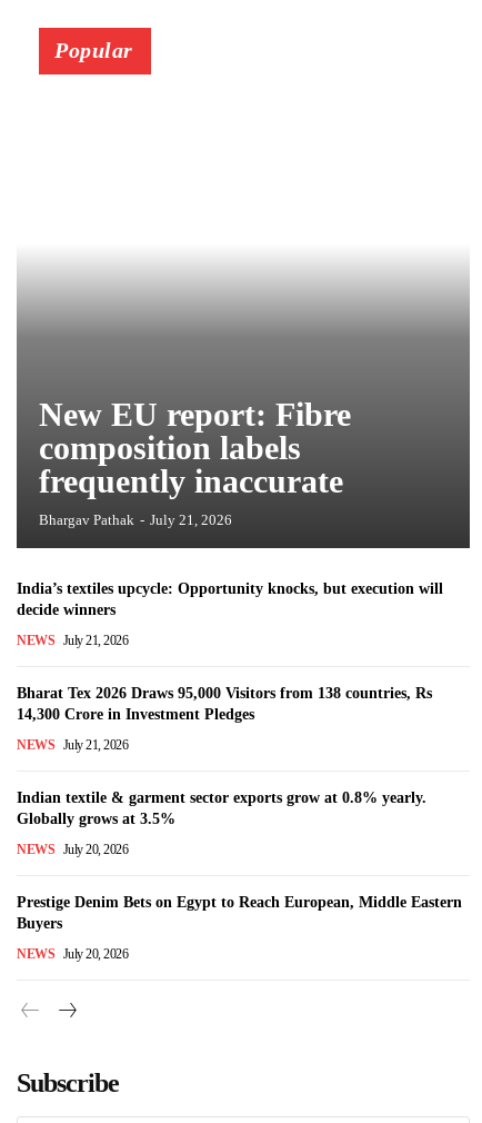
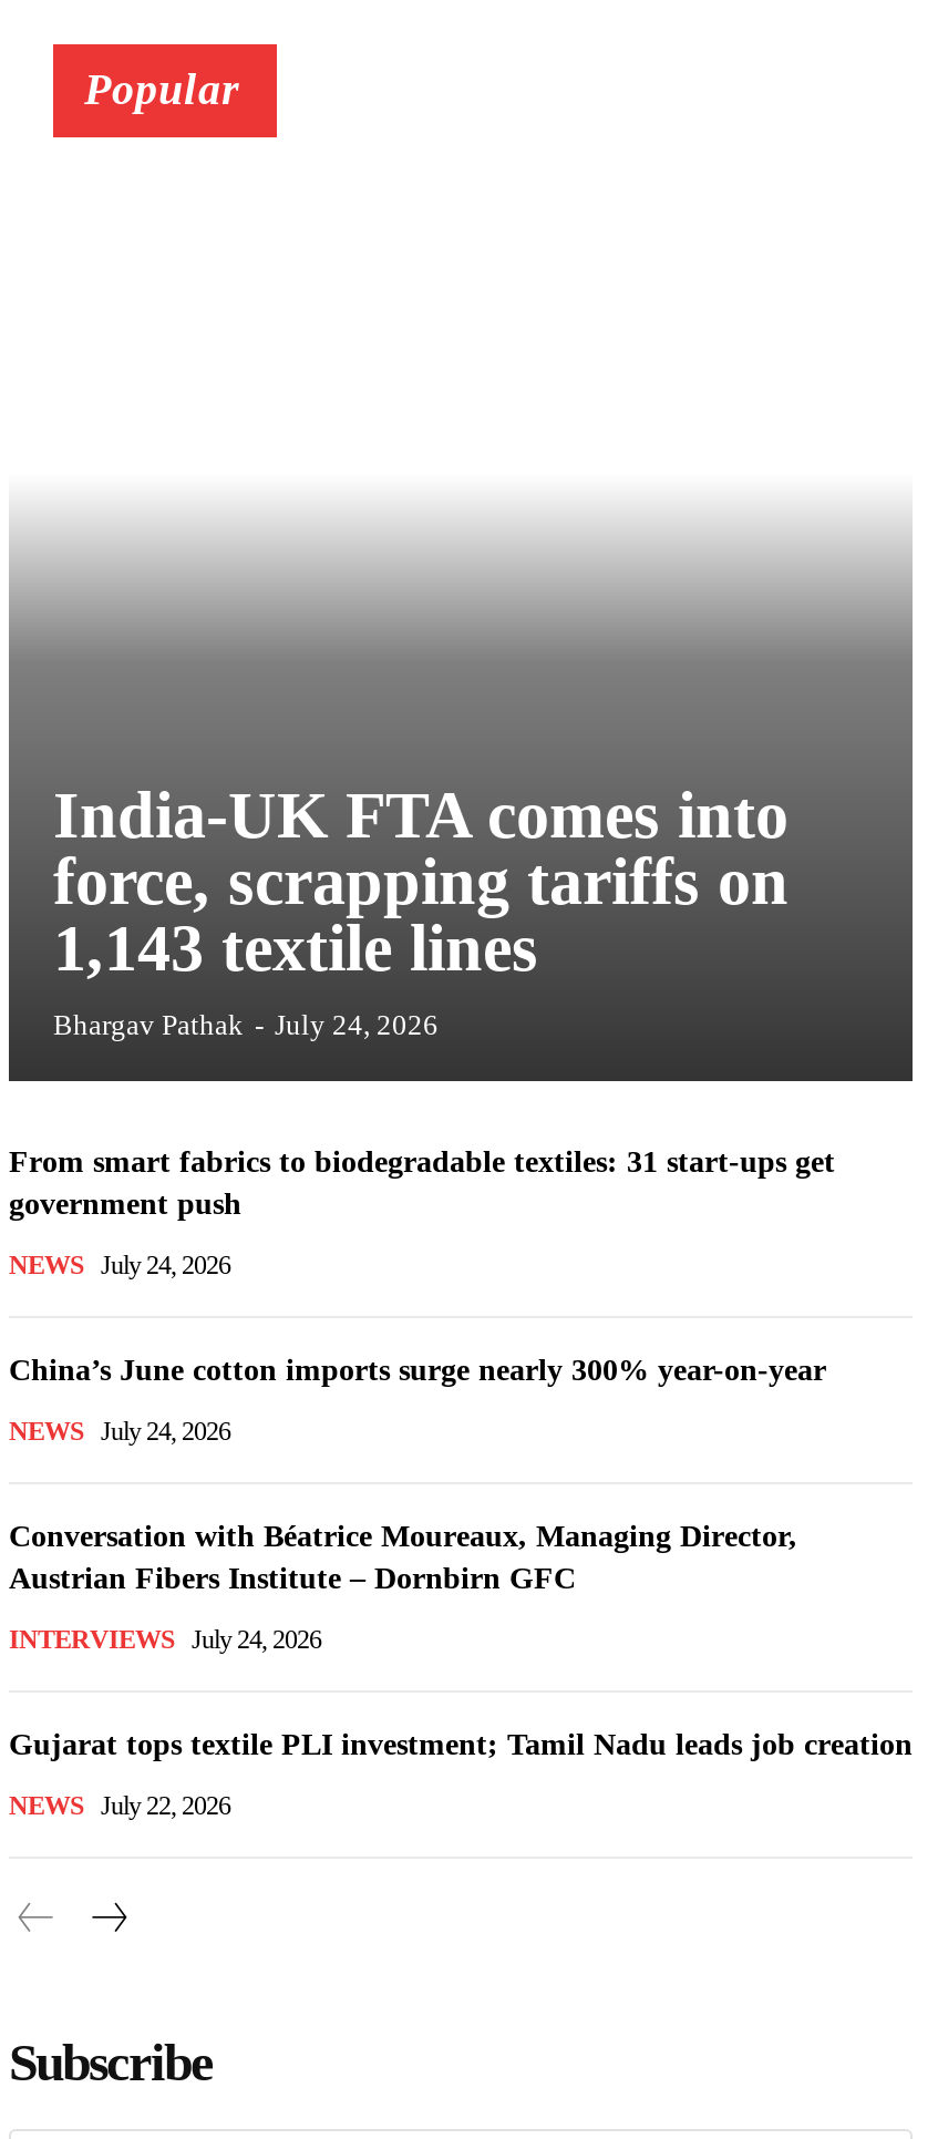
- New EU report: Fibre
- composition labels
- frequently inaccurate
- Bhargav Pathak - July 21, 2026
+ India-UK FTA comes into
+ force, scrapping tariffs on
+ 1,143 textile lines
+ Bhargav Pathak - July 24, 2026

- India’s textiles upcycle: Opportunity knocks, but execution will
- decide winners
+ From smart fabrics to biodegradable textiles: 31 start-ups get
+ government push

- NEWS July 21, 2026
+ NEWS July 24, 2026

- Bharat Tex 2026 Draws 95,000 Visitors from 138 countries, Rs
- 14,300 Crore in Investment Pledges
+ China’s June cotton imports surge nearly 300% year-on-year

- NEWS July 21, 2026
+ NEWS July 24, 2026

- Indian textile & garment sector exports grow at 0.8% yearly.
- Globally grows at 3.5%
+ Conversation with Béatrice Moureaux, Managing Director,
+ Austrian Fibers Institute – Dornbirn GFC

- NEWS July 20, 2026
+ INTERVIEWS July 24, 2026

- Prestige Denim Bets on Egypt to Reach European, Middle Eastern
- Buyers
+ Gujarat tops textile PLI investment; Tamil Nadu leads job creation

- NEWS July 20, 2026
+ NEWS July 22, 2026
